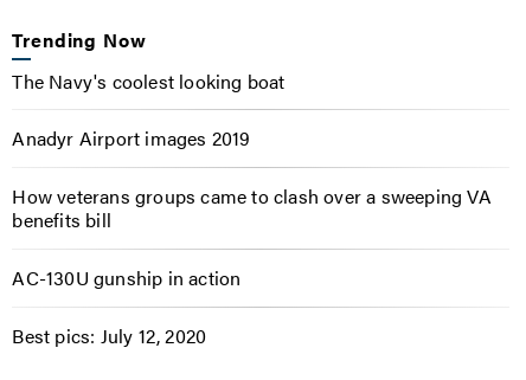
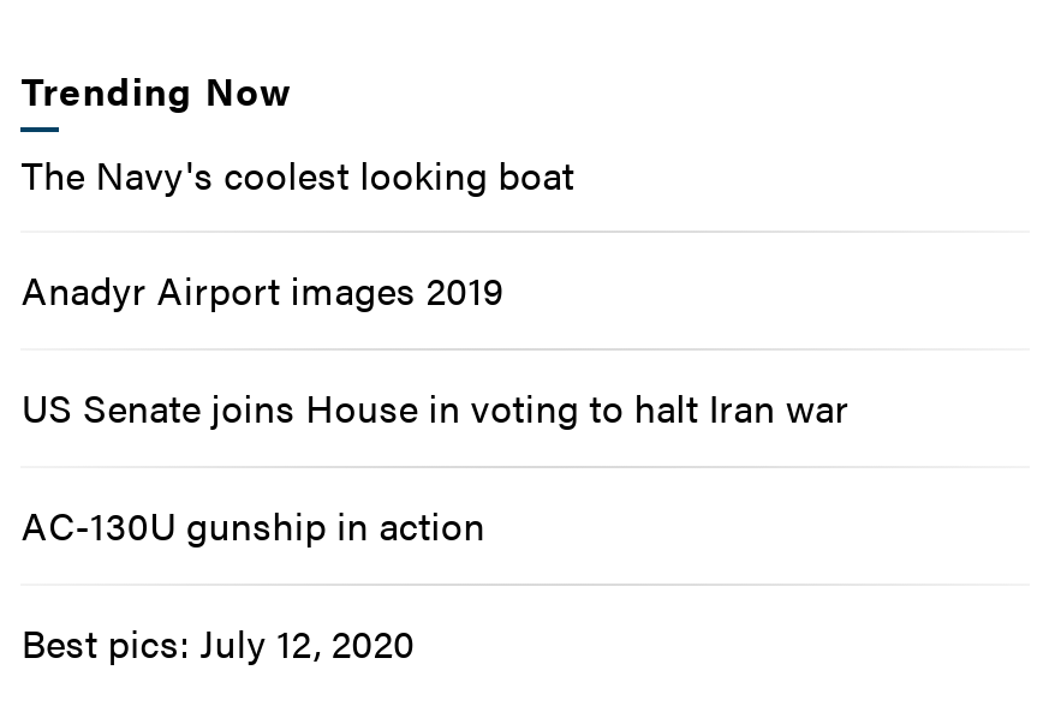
- How veterans groups came to clash over a sweeping VA
- benefits bill
+ US Senate joins House in voting to halt Iran war
